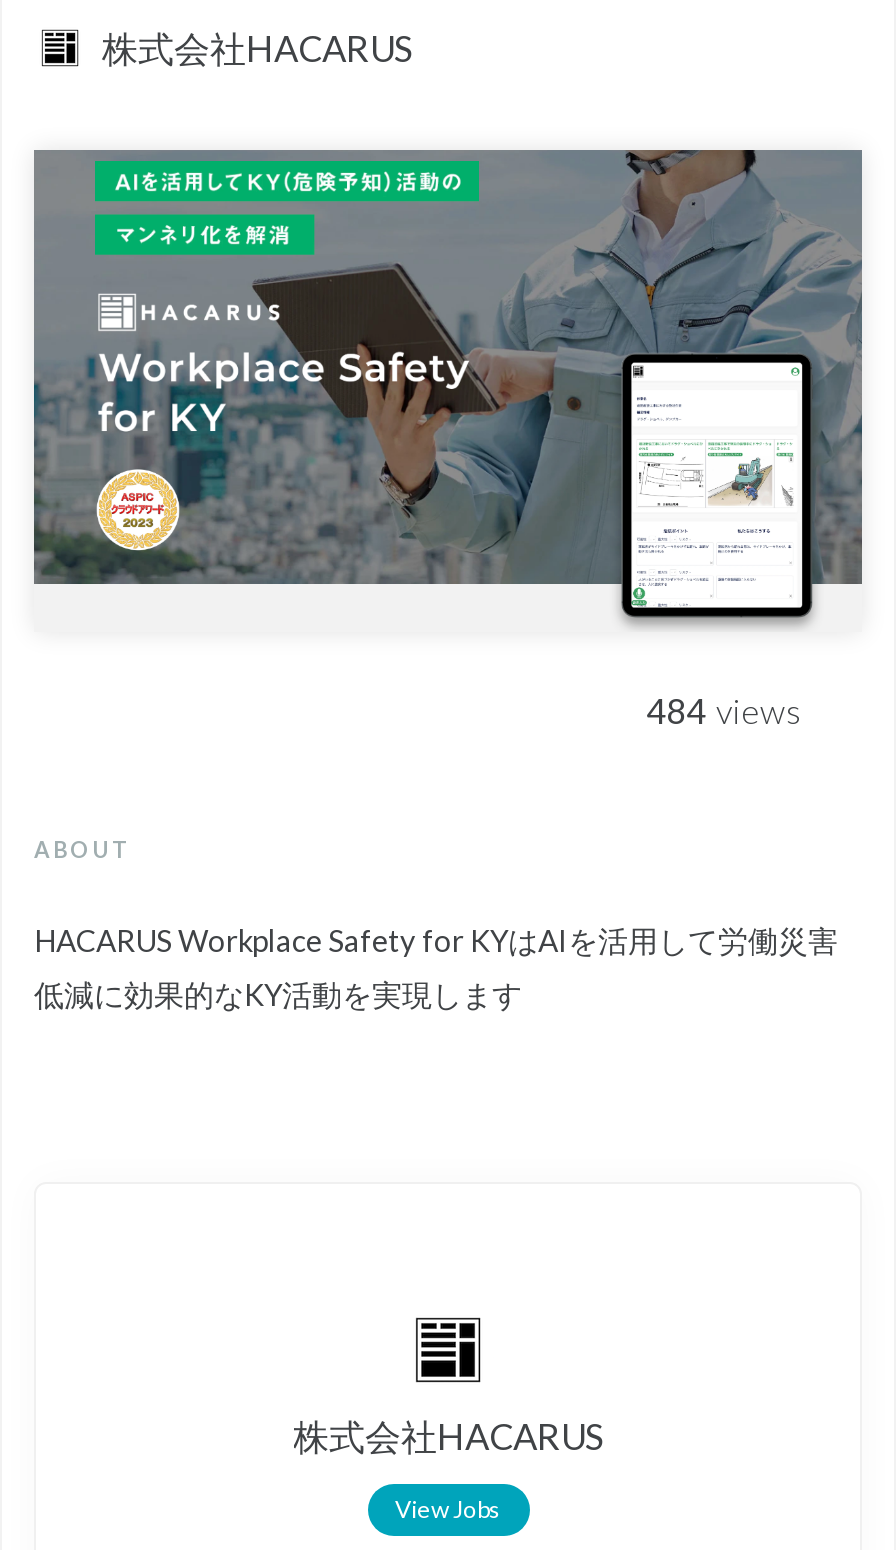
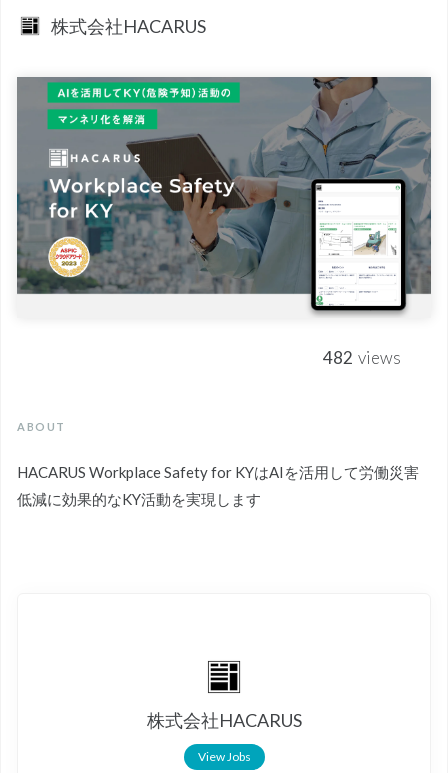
- 484 views
+ 482 views
